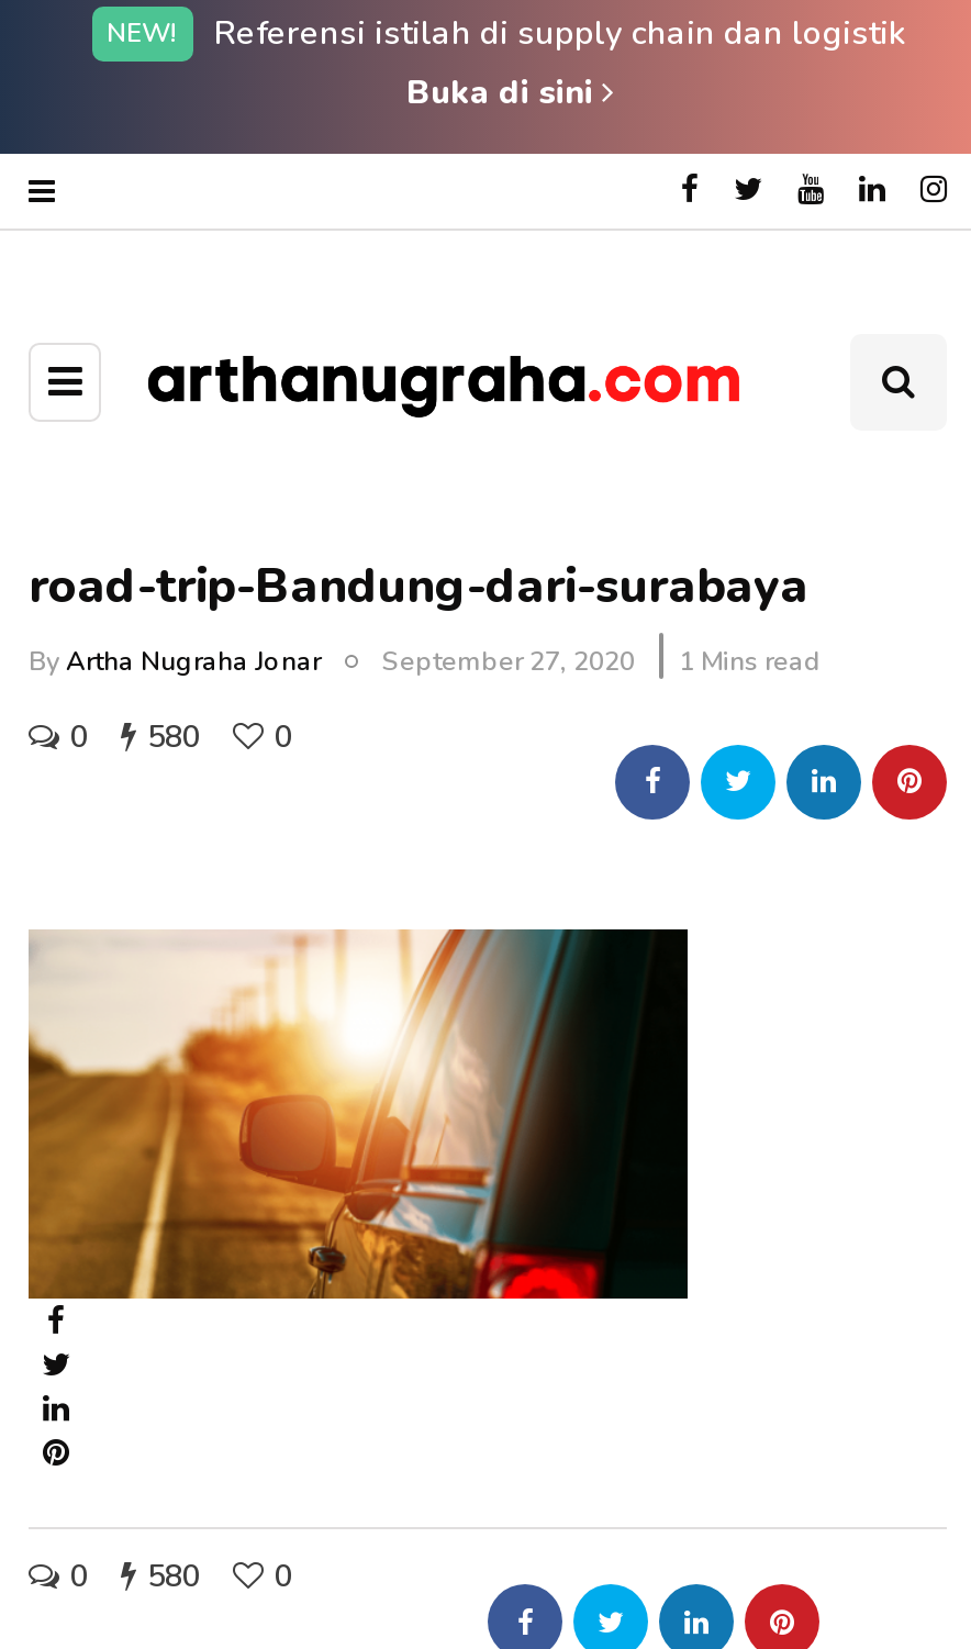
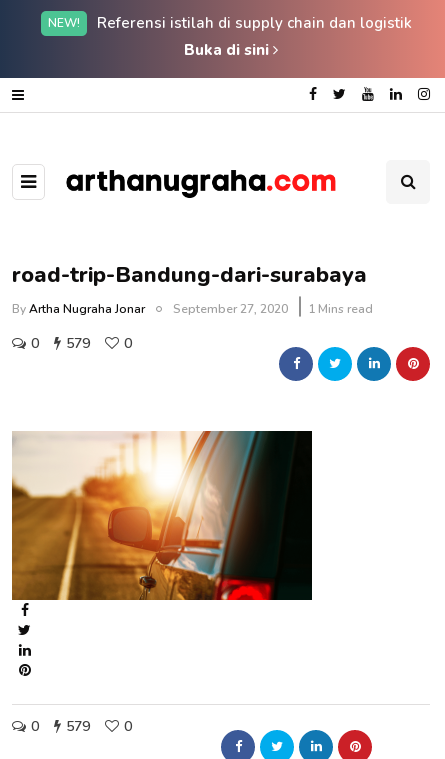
- 0 580 0
+ 0 579 0

- 0 580 0
+ 0 579 0
